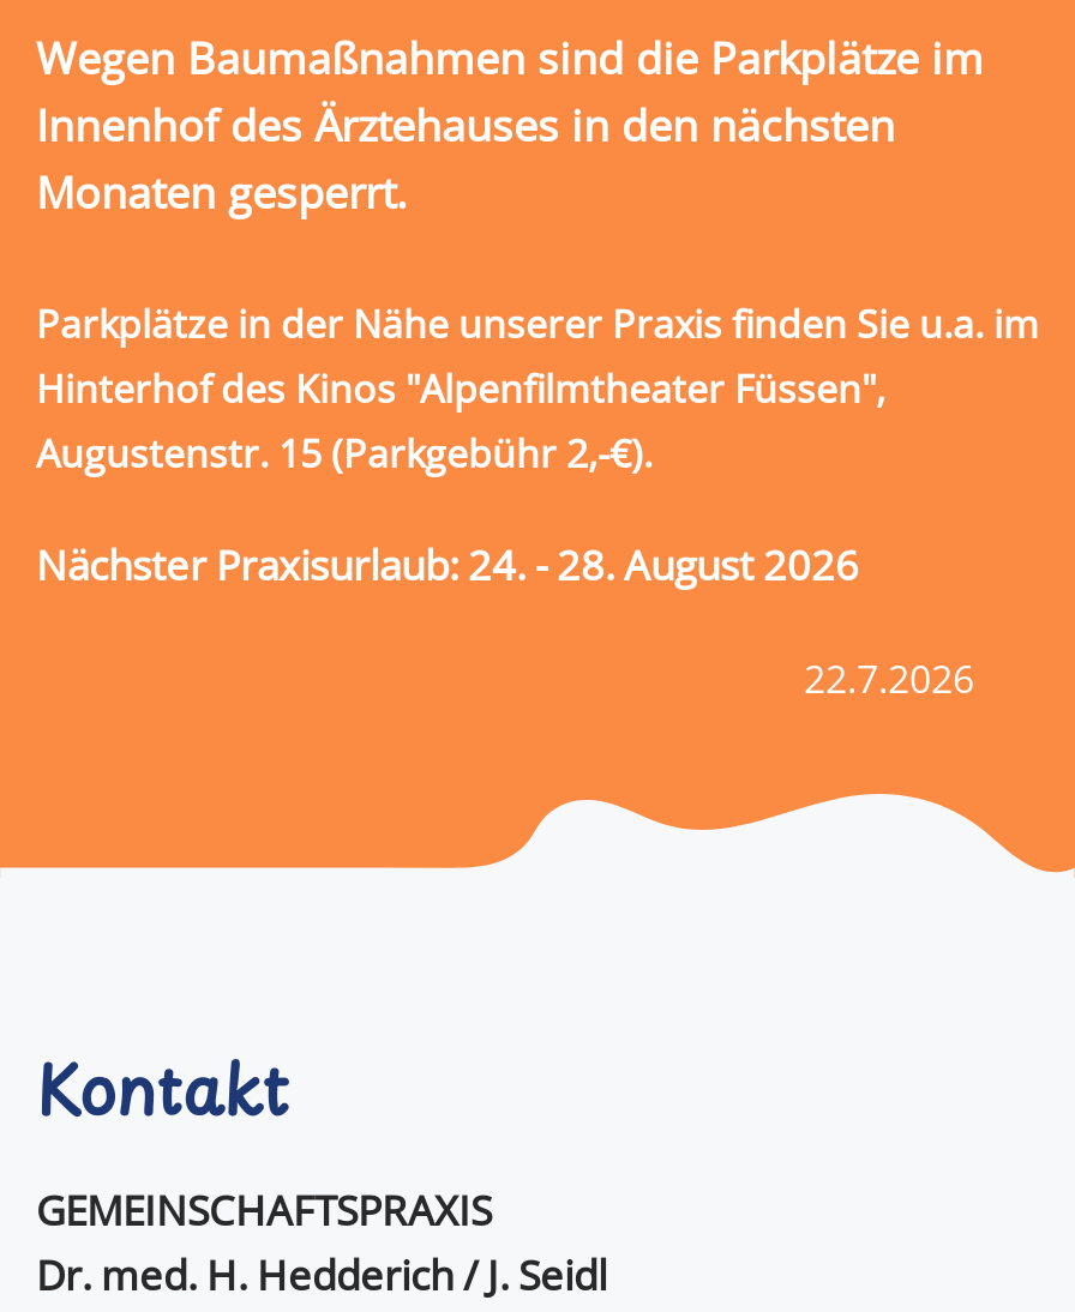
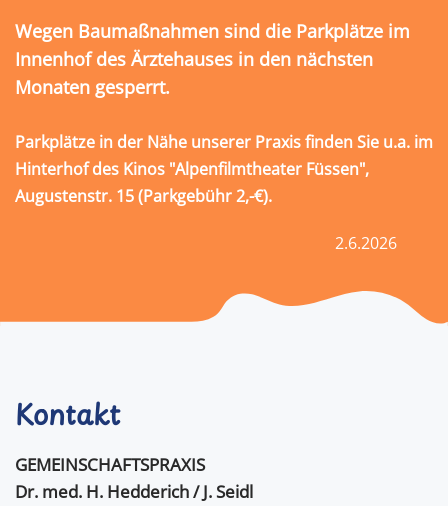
- Nächster Praxisurlaub: 24. - 28. August 2026
- 22.7.2026
+ 2.6.2026
